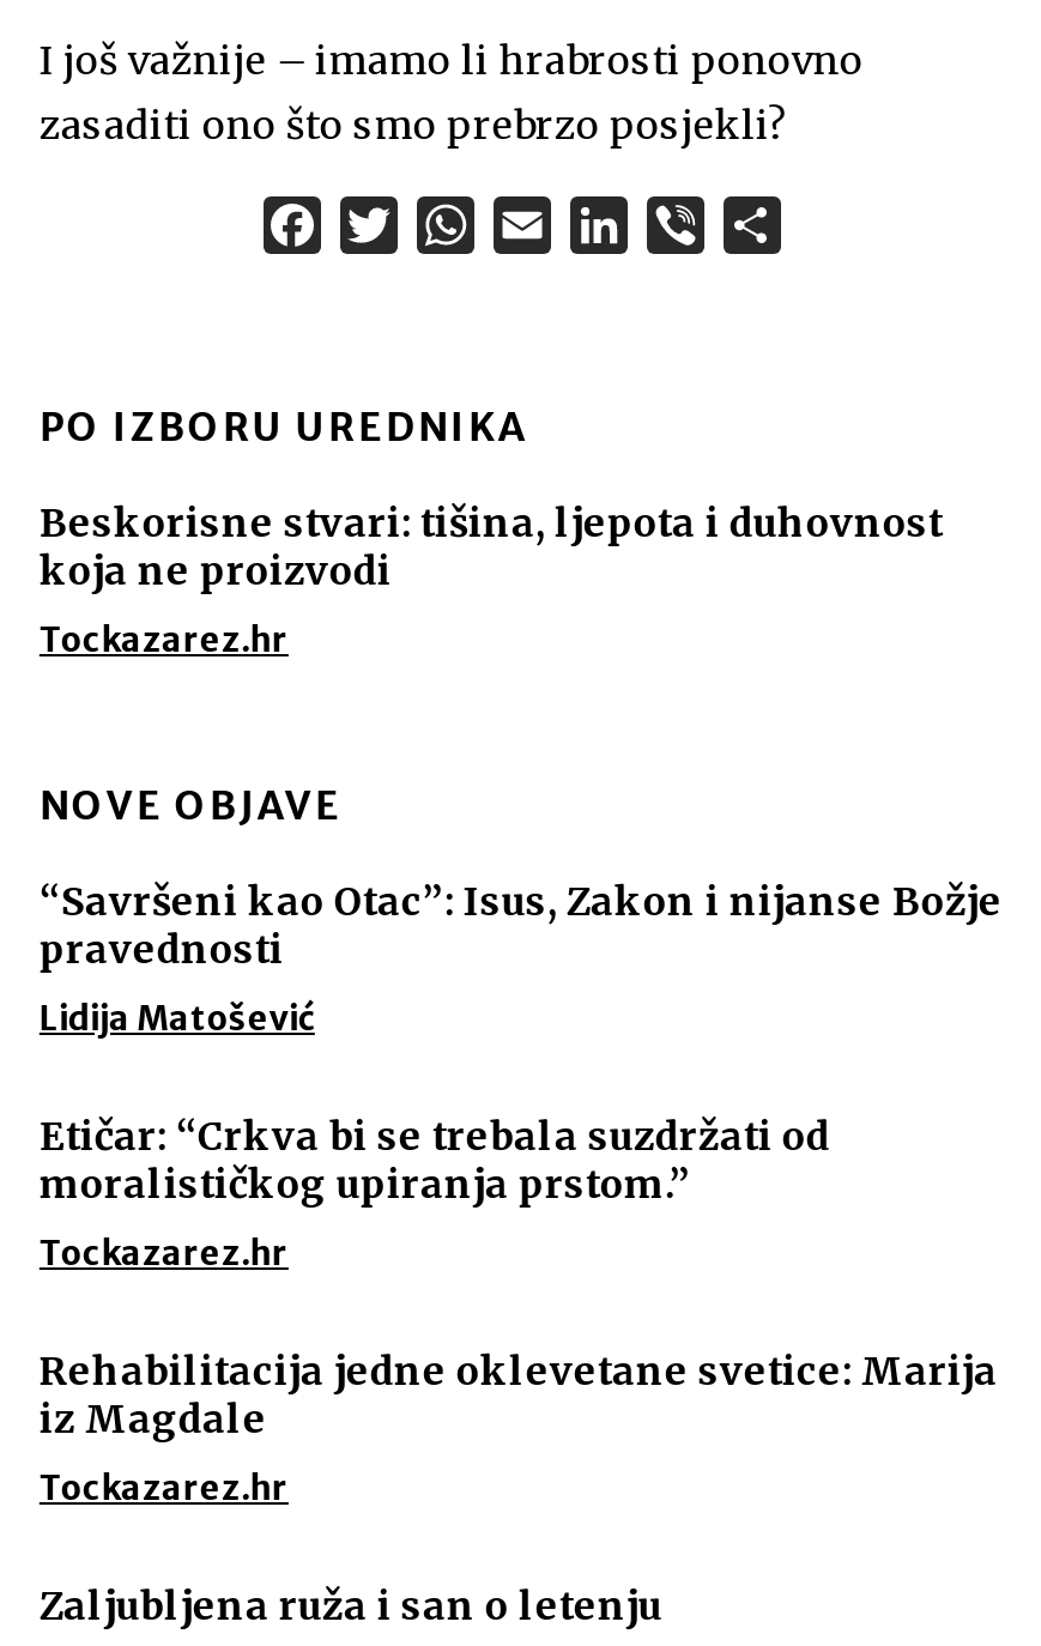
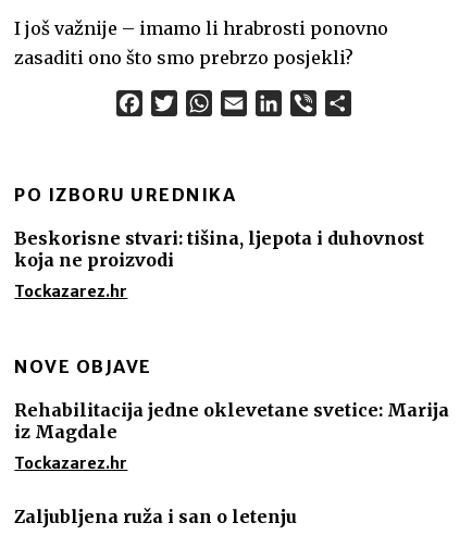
- “Savršeni kao Otac”: Isus, Zakon i nijanse Božje
- pravednosti
- Lidija Matošević
- Etičar: “Crkva bi se trebala suzdržati od
- moralističkog upiranja prstom.”
- Tockazarez.hr
